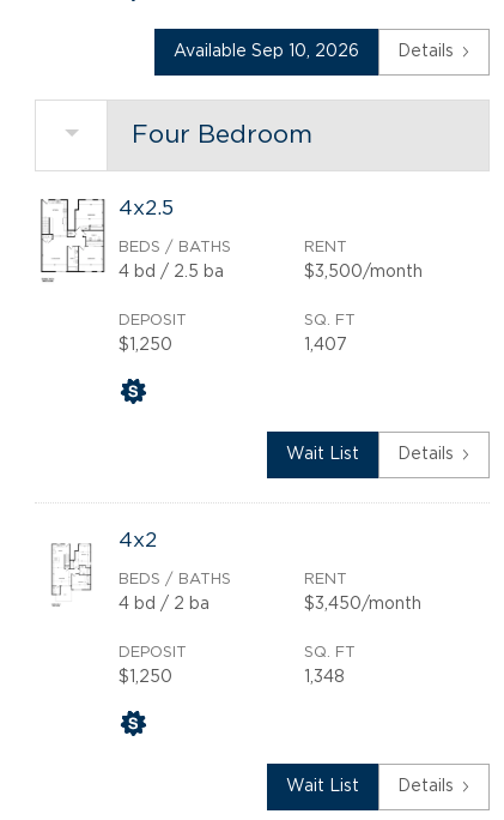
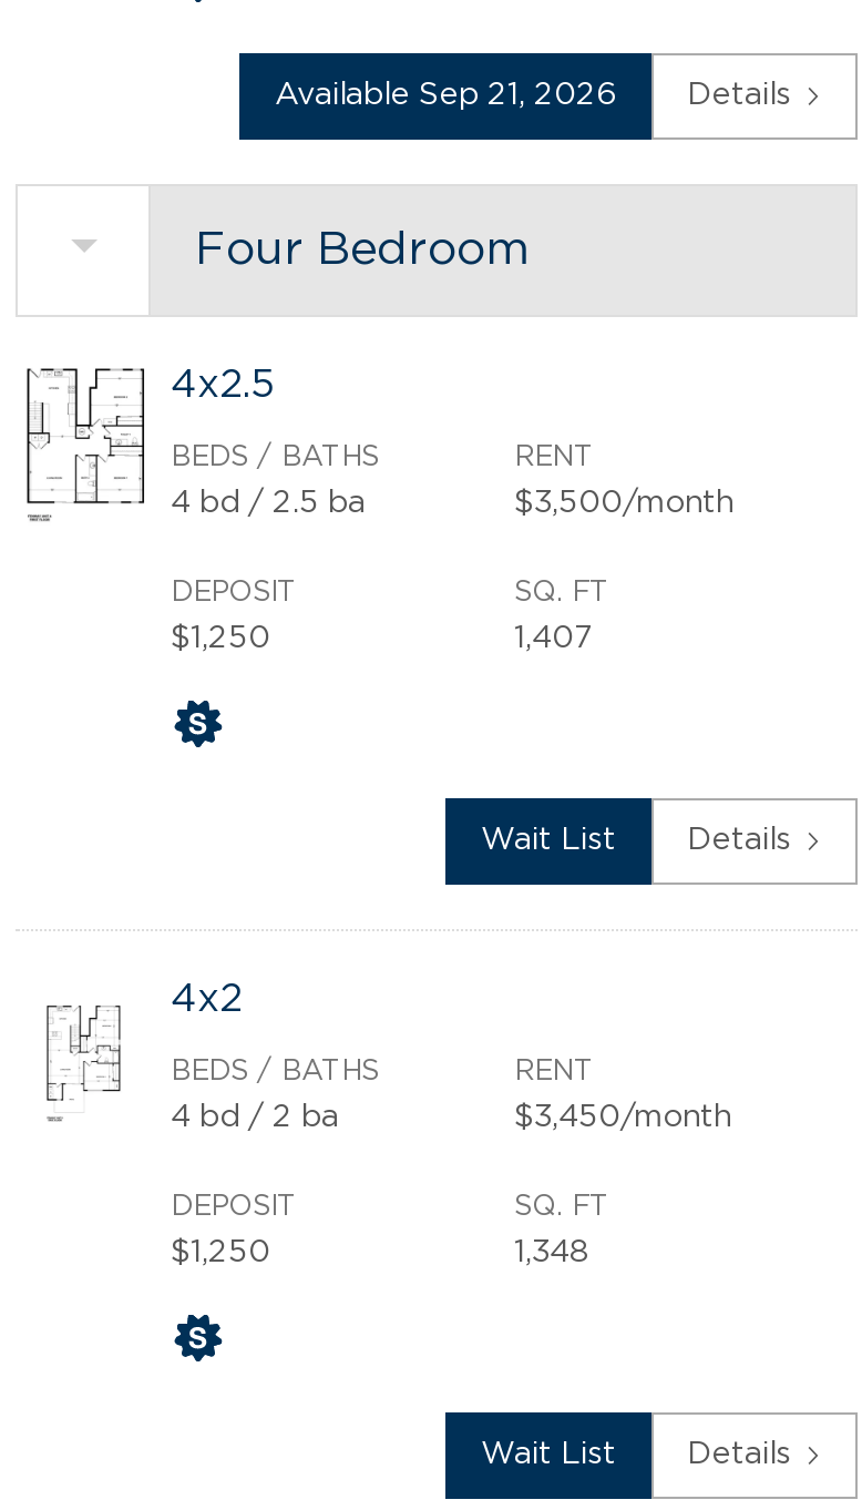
- Available Sep 10, 2026
+ Available Sep 21, 2026
